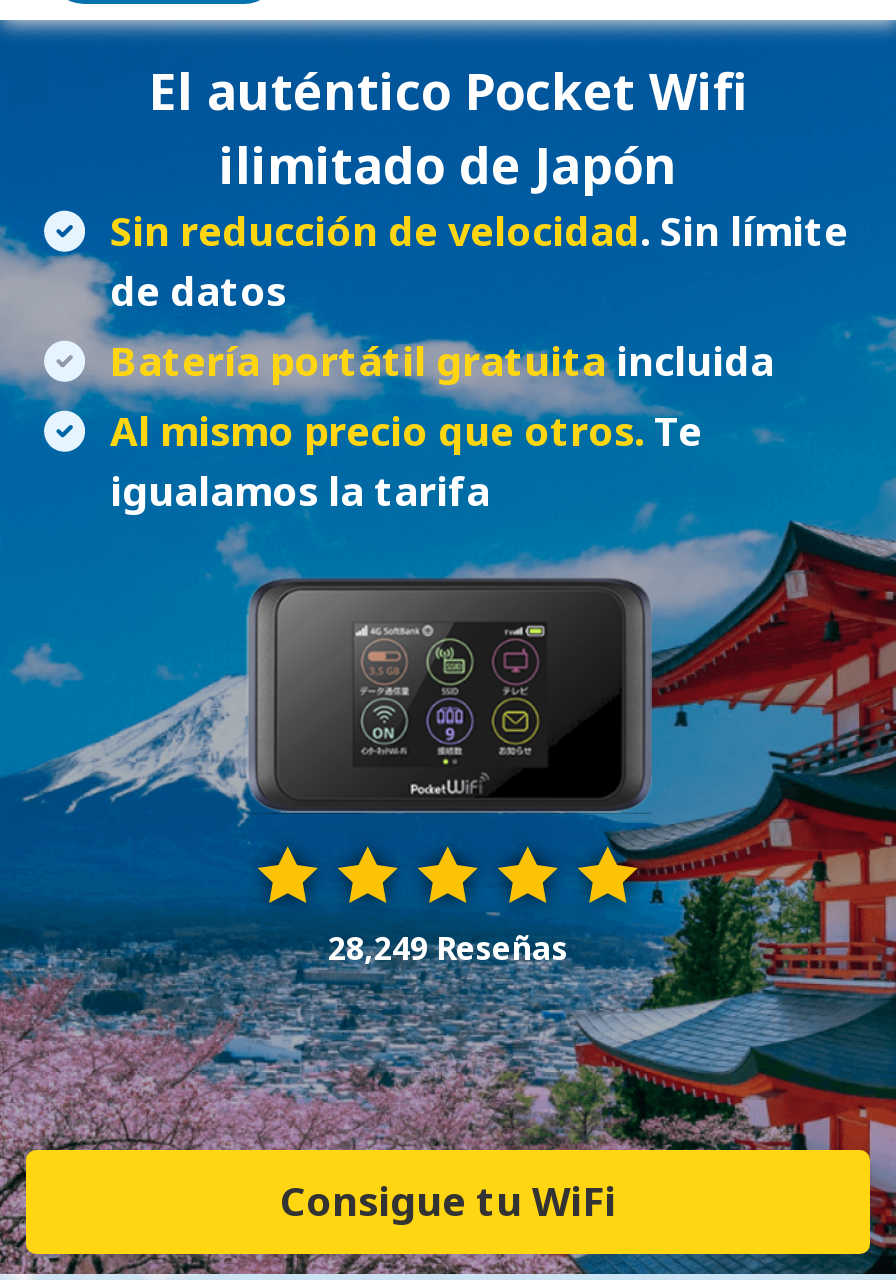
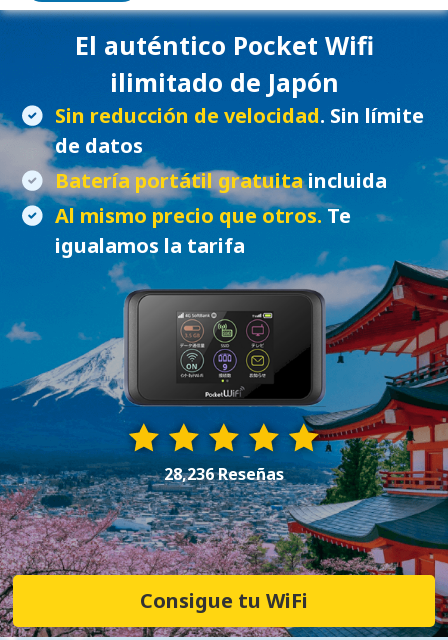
- 28,249 Reseñas
+ 28,236 Reseñas
